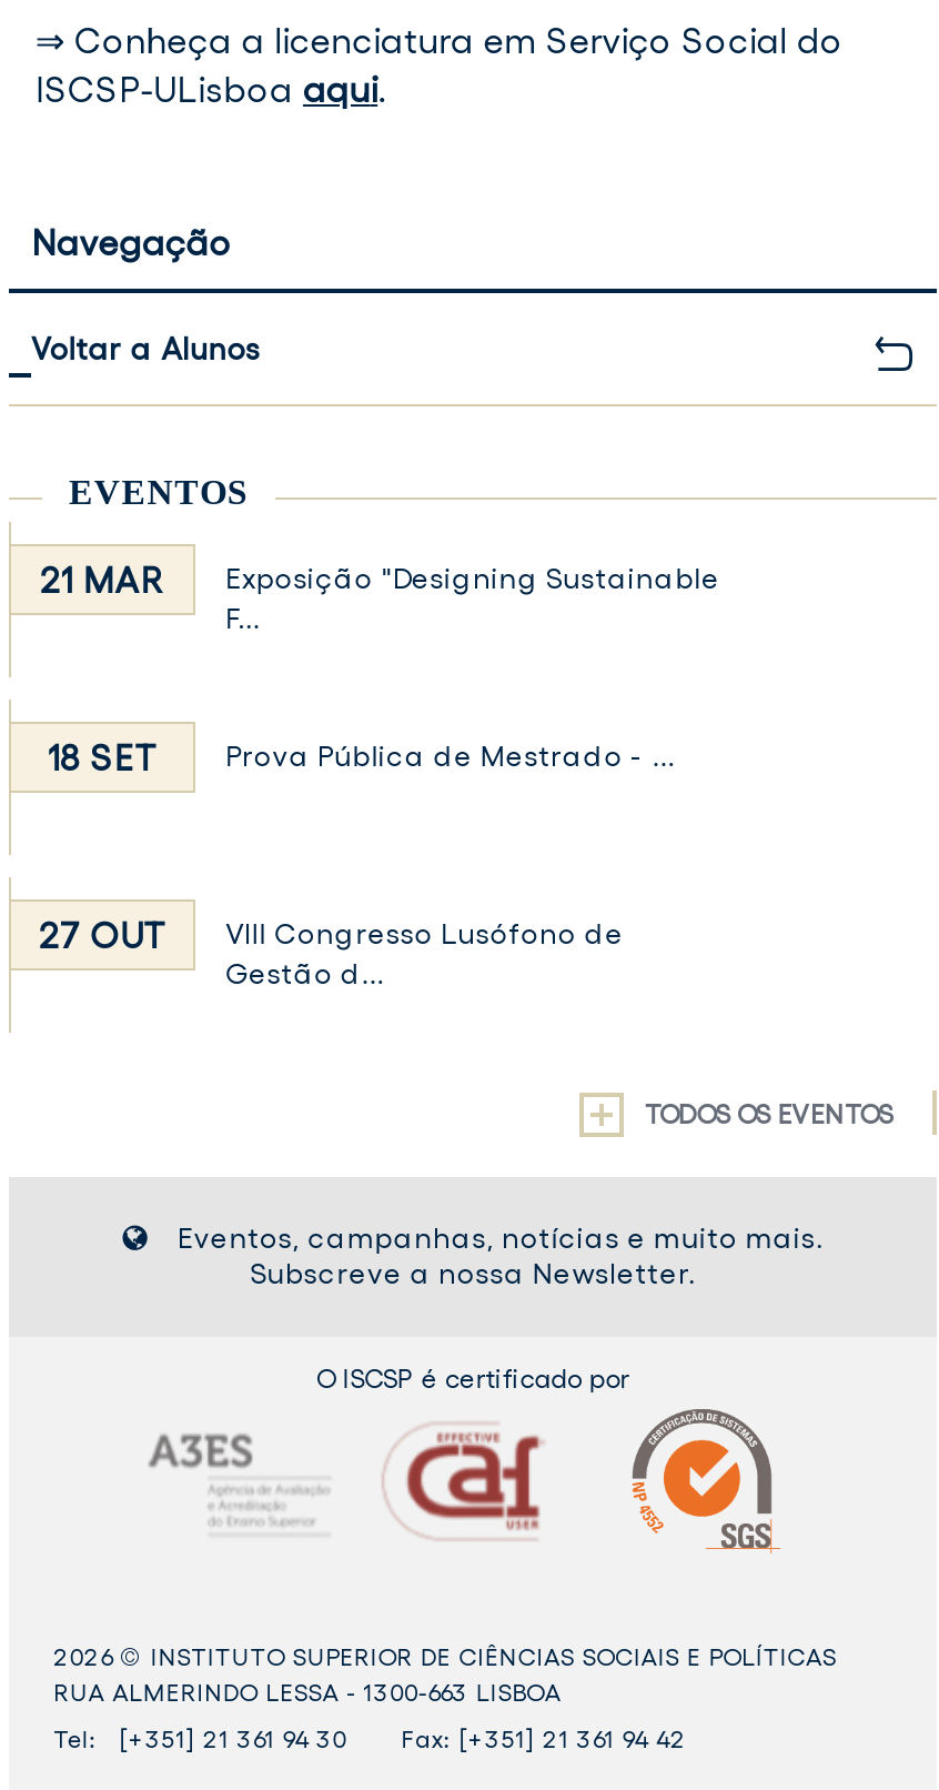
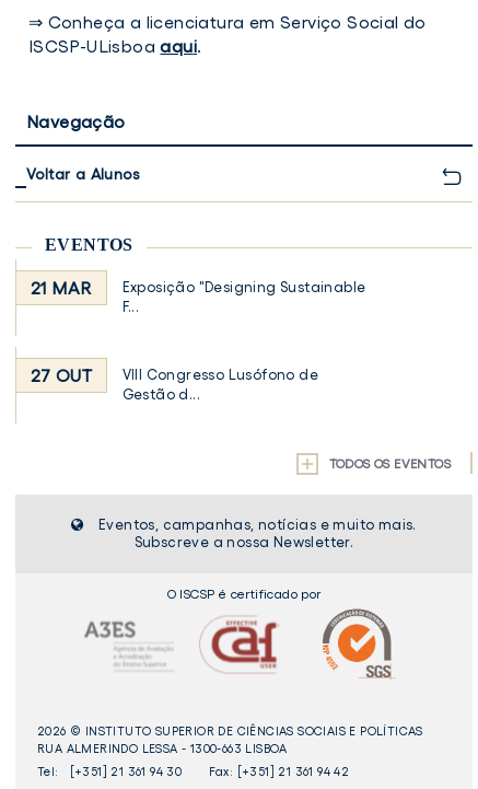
- 18 SET
- Prova Pública de Mestrado - ...
